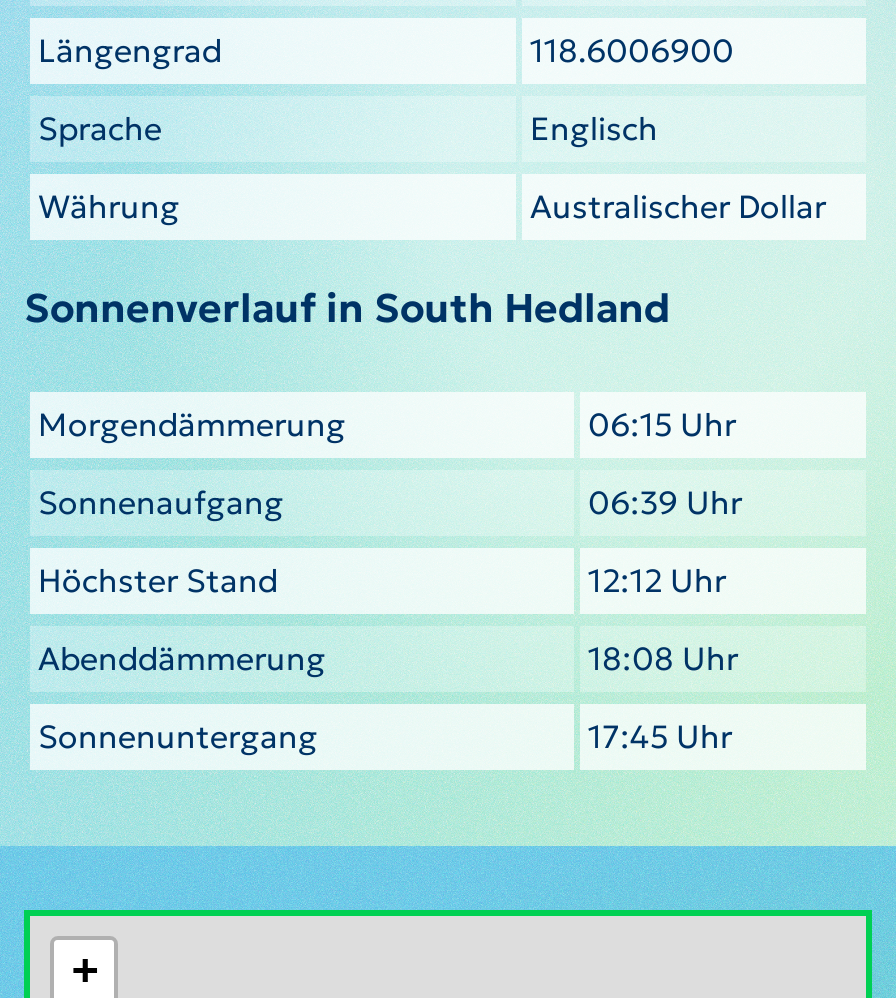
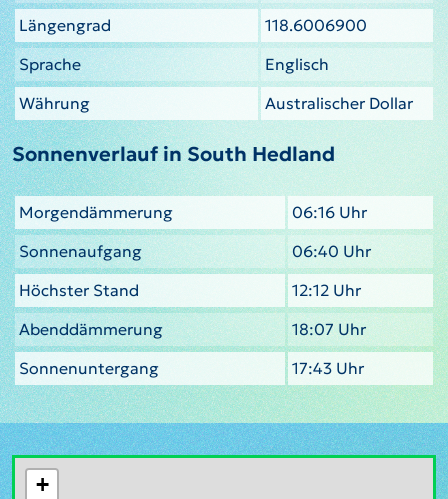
- 06:15 Uhr
+ 06:16 Uhr

- 06:39 Uhr
+ 06:40 Uhr

- 18:08 Uhr
+ 18:07 Uhr

- 17:45 Uhr
+ 17:43 Uhr
